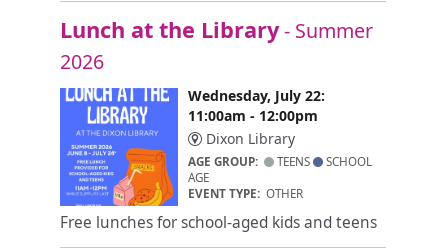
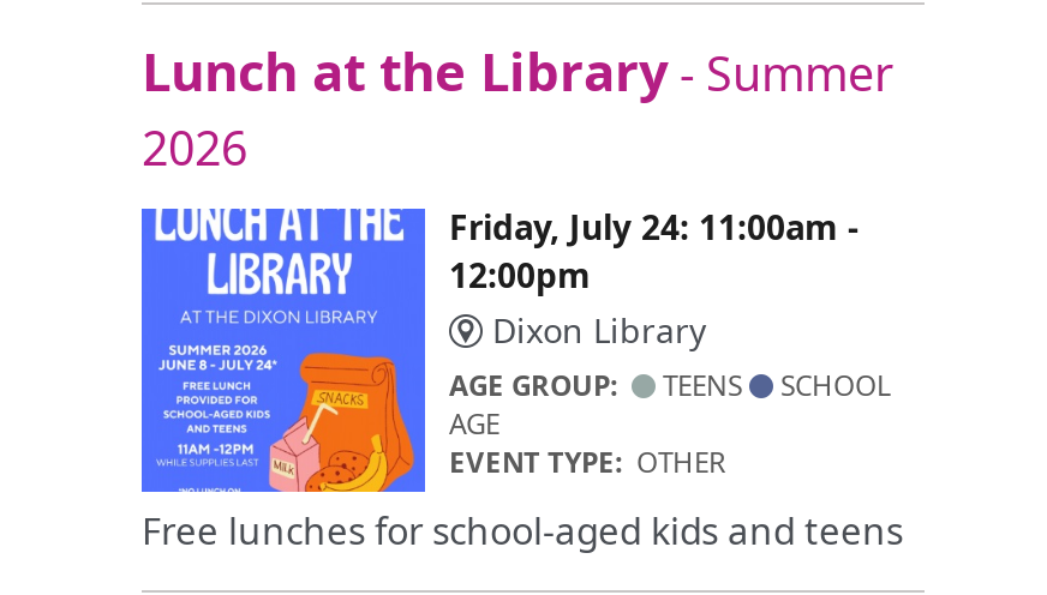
- Wednesday, July 22:
- 11:00am - 12:00pm
+ Friday, July 24: 11:00am -
+ 12:00pm
